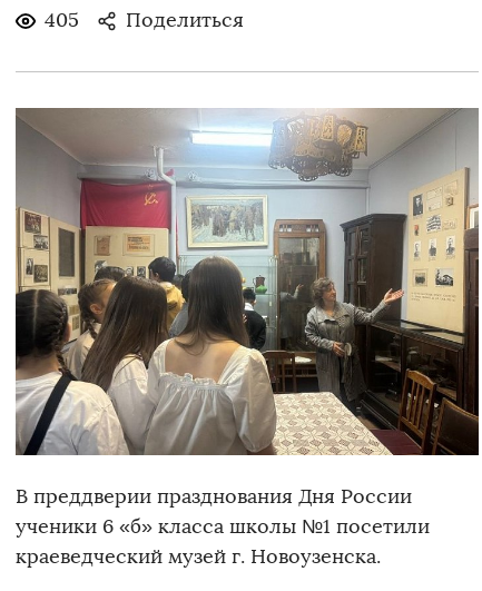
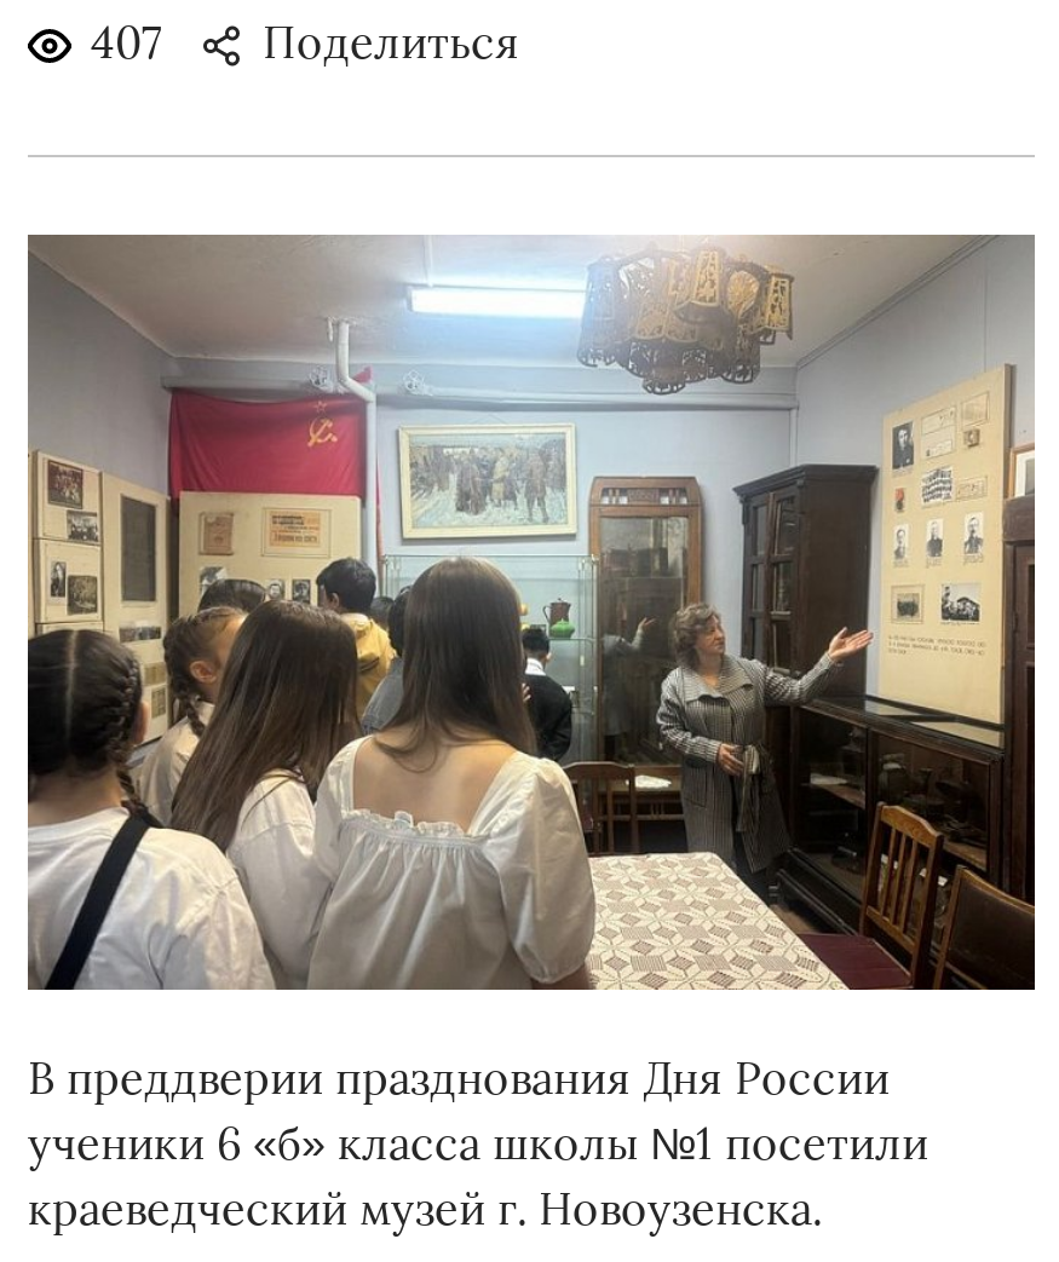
- 405 Поделиться
+ 407 Поделиться
